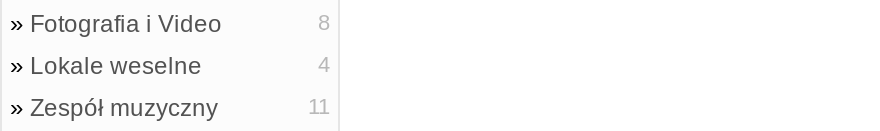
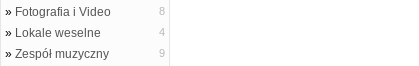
- 11
+ 9
